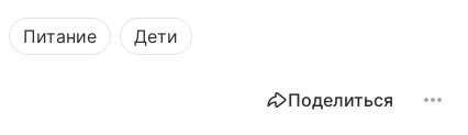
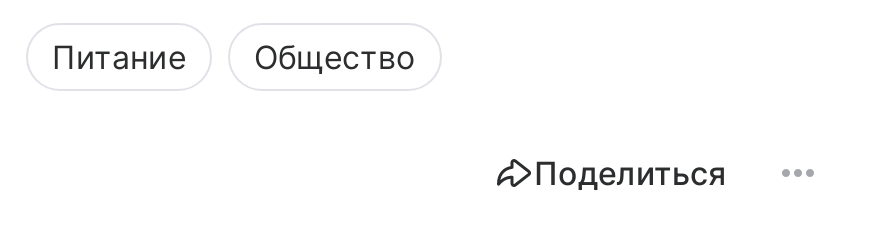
- Дети
+ Общество
